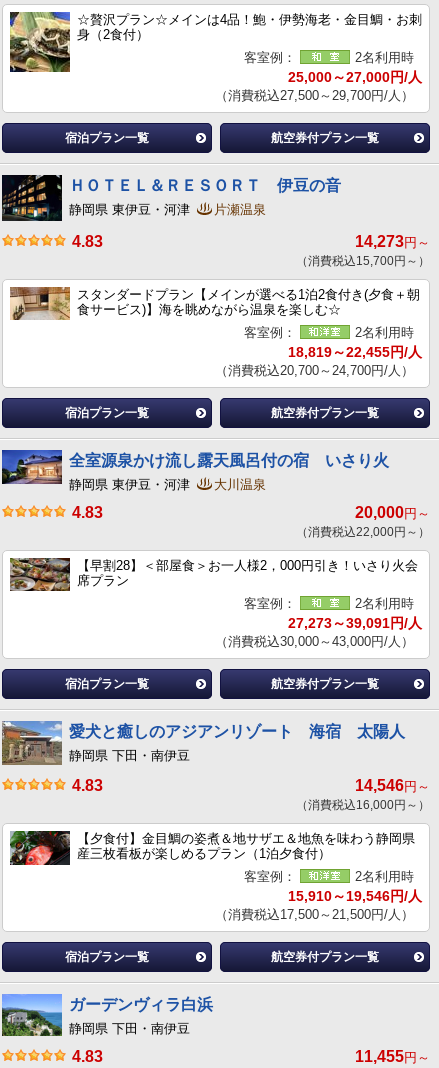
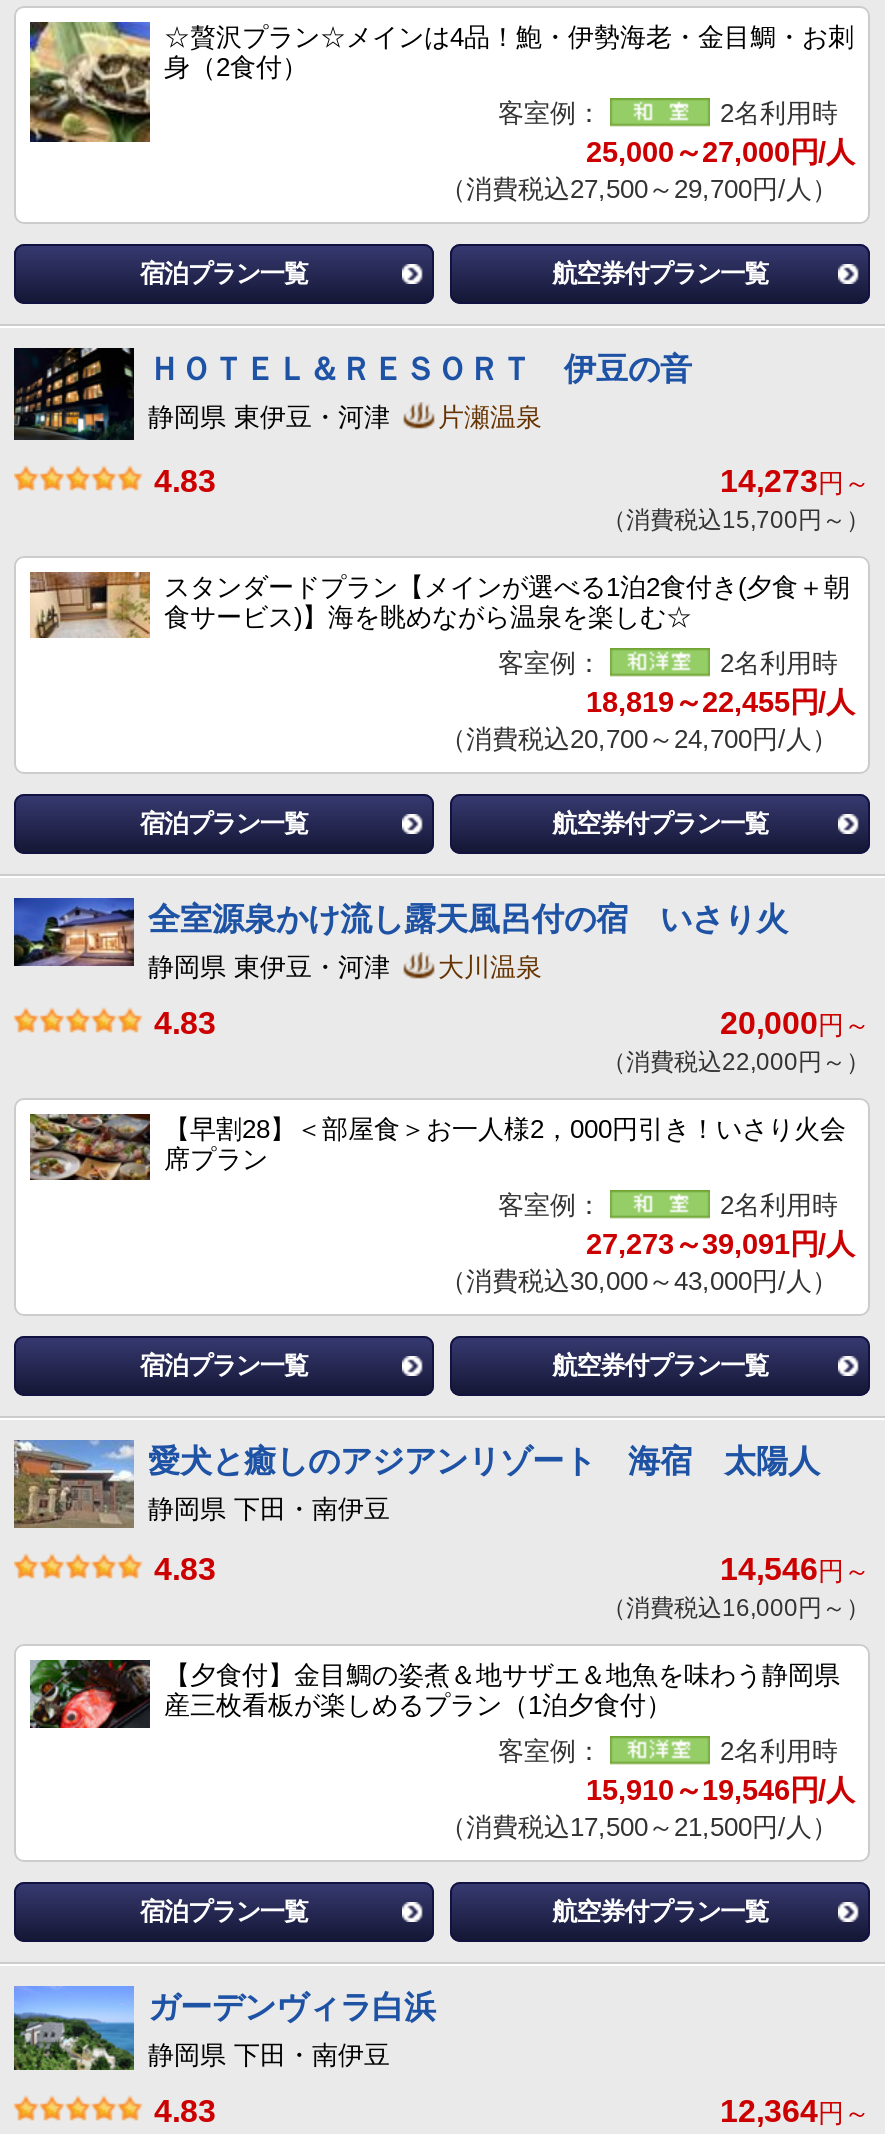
- 11,455円～
+ 12,364円～
